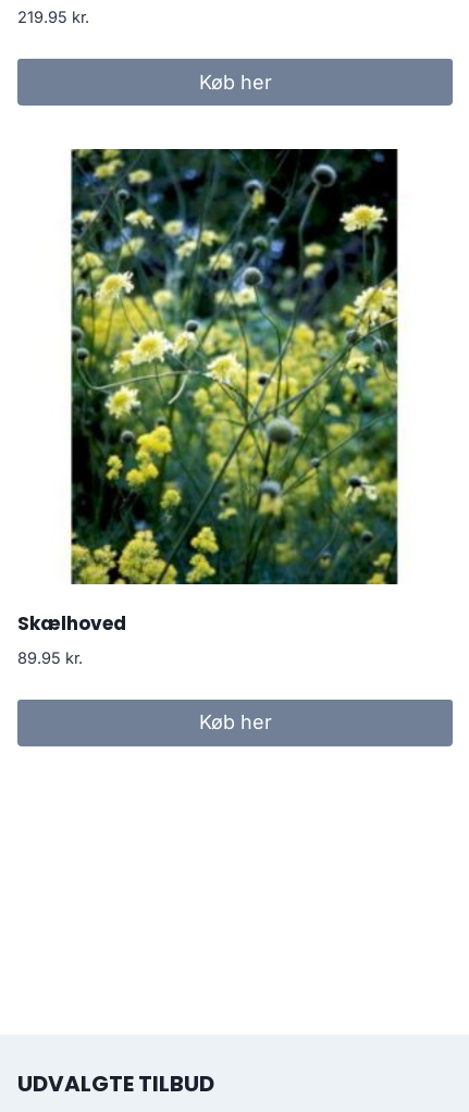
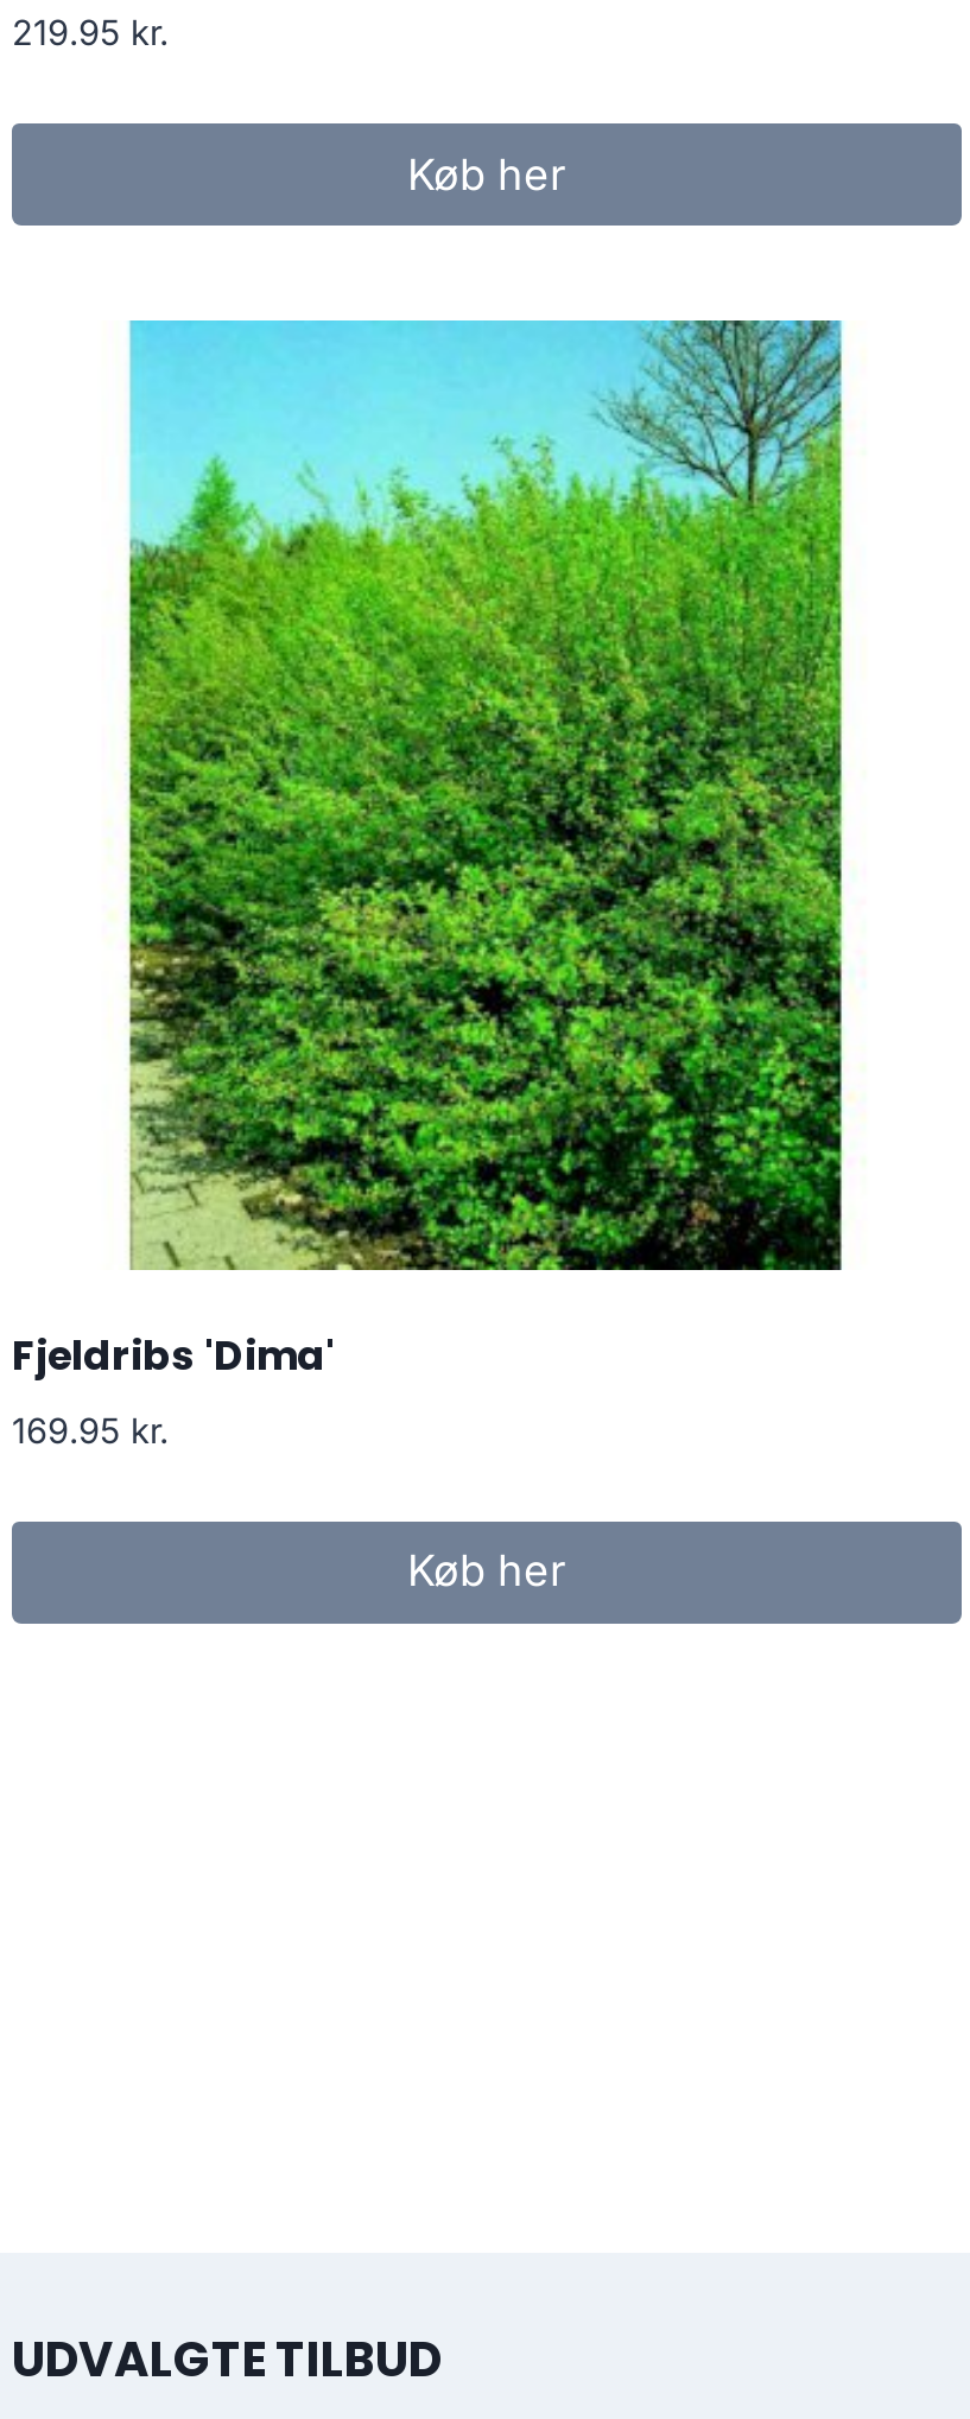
- [image]
- Skælhoved
+ [image]
+ Fjeldribs 'Dima'

- 89.95 kr.
+ 169.95 kr.
